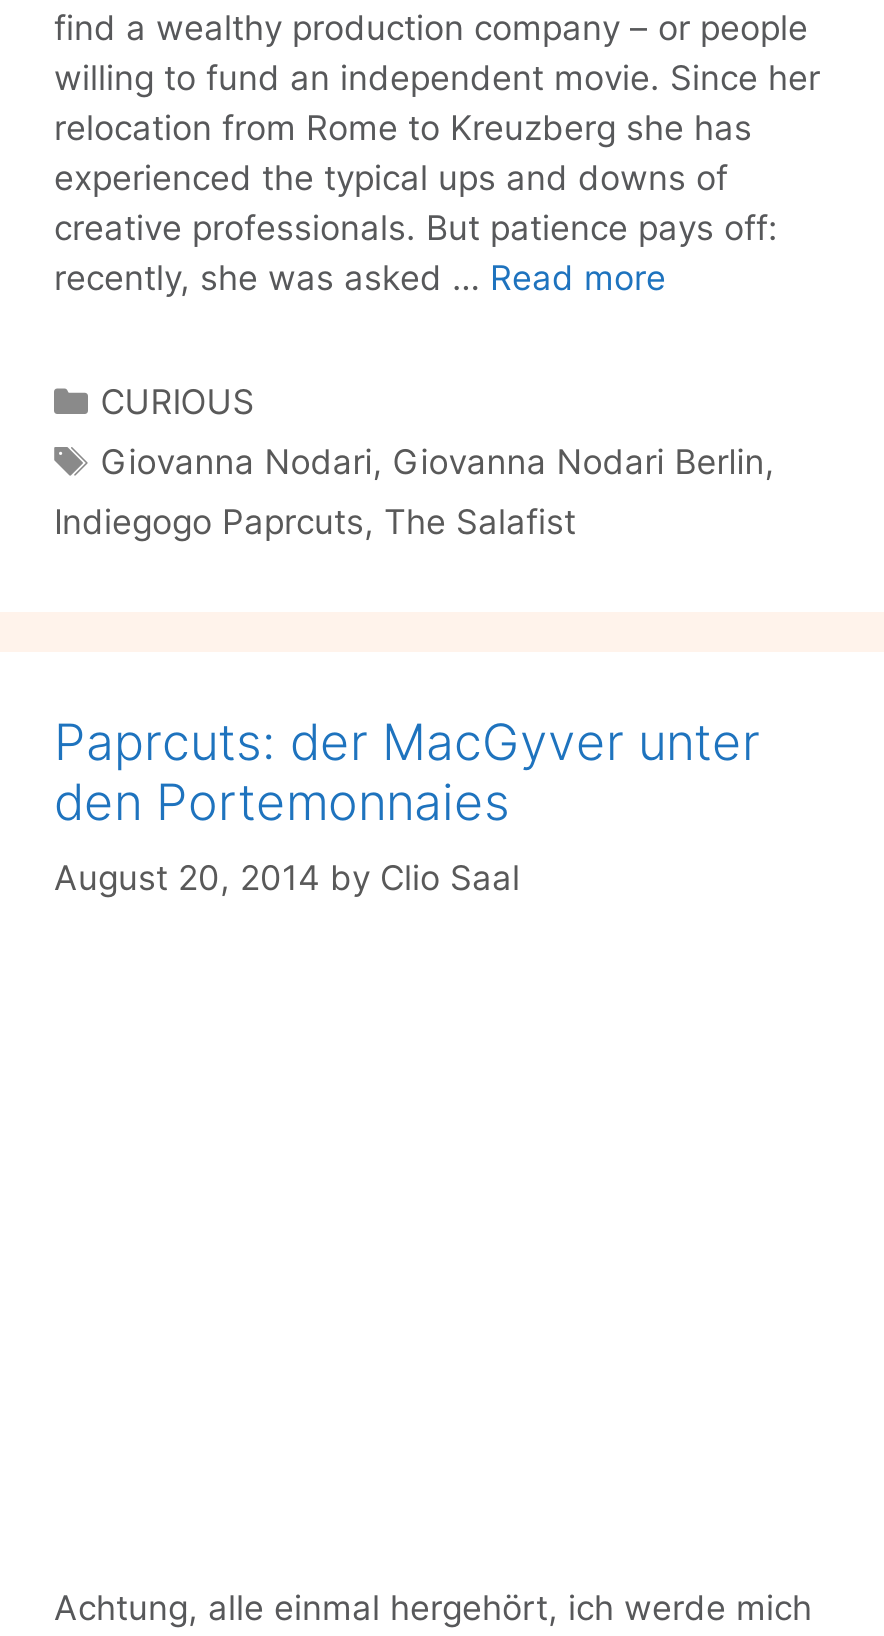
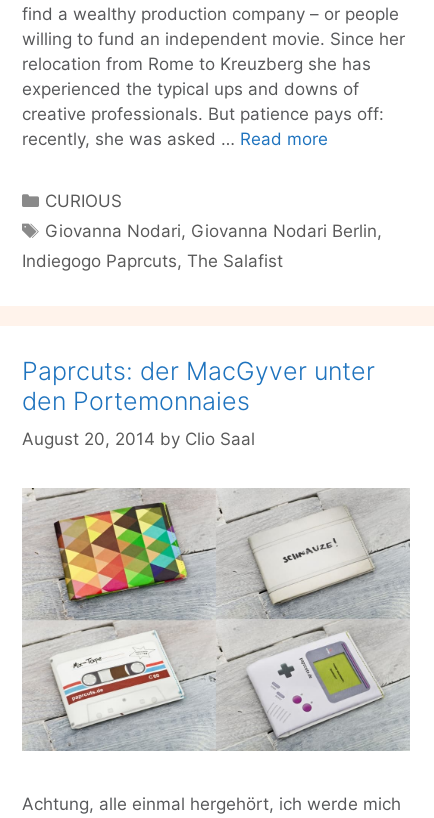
+ [image]
